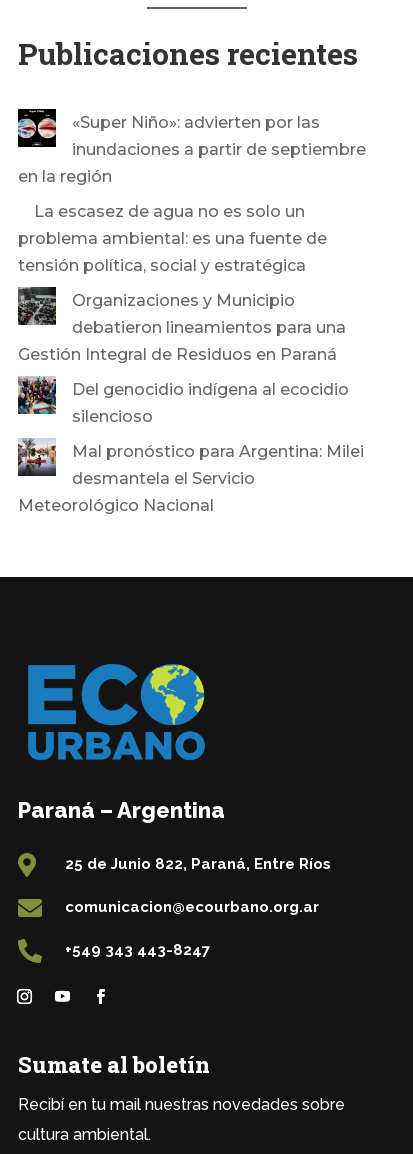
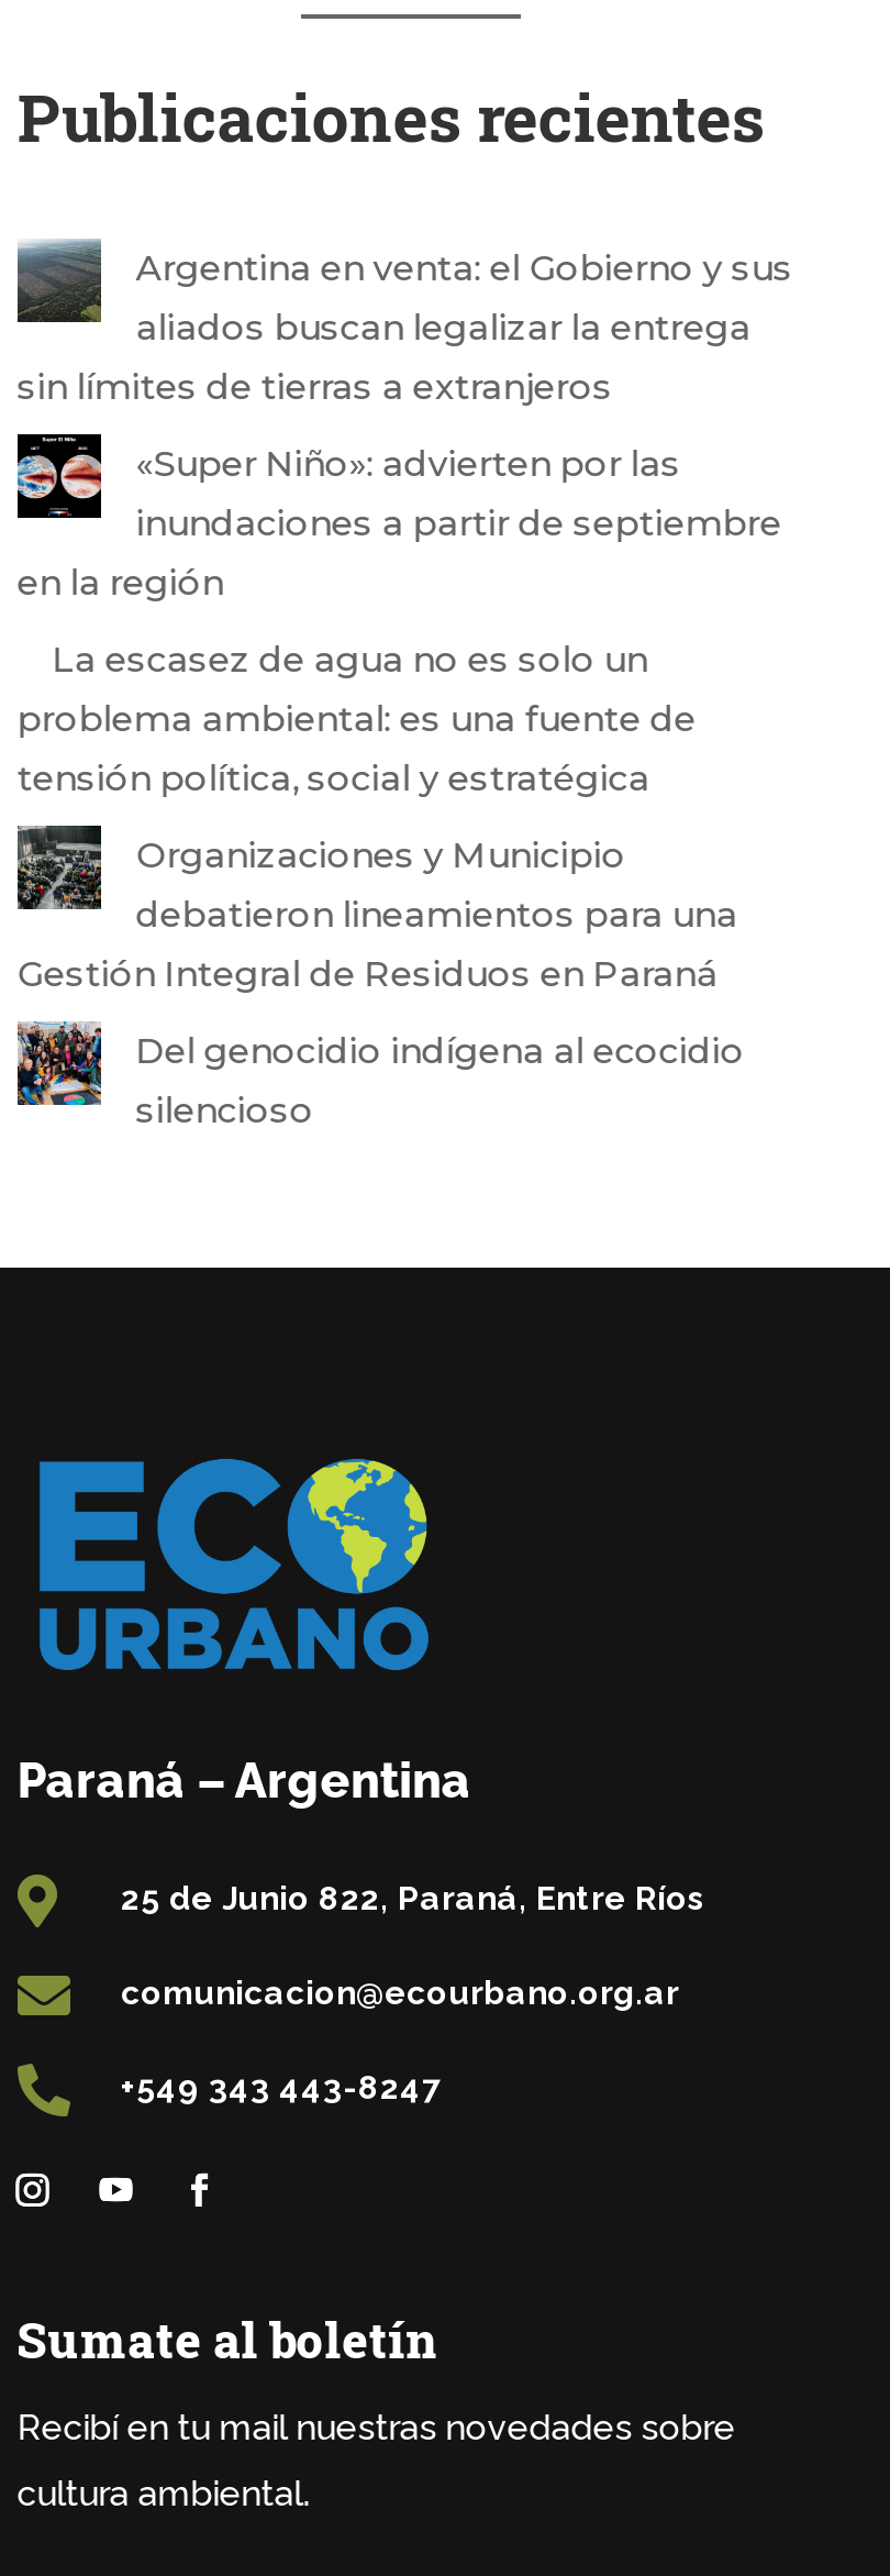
+ [image]
+ Argentina en venta: el Gobierno y sus
+ aliados buscan legalizar la entrega
+ sin límites de tierras a extranjeros

moved down: [image] | «Super Niño»: advierten por las | inundaciones a partir de septiembre | ... | Del genocidio indígena al ecocidio | silencioso

- [image]
- Mal pronóstico para Argentina: Milei
- desmantela el Servicio
- Meteorológico Nacional
